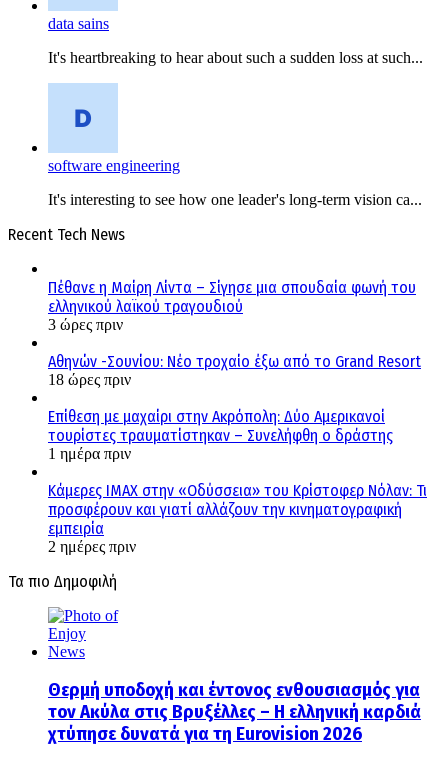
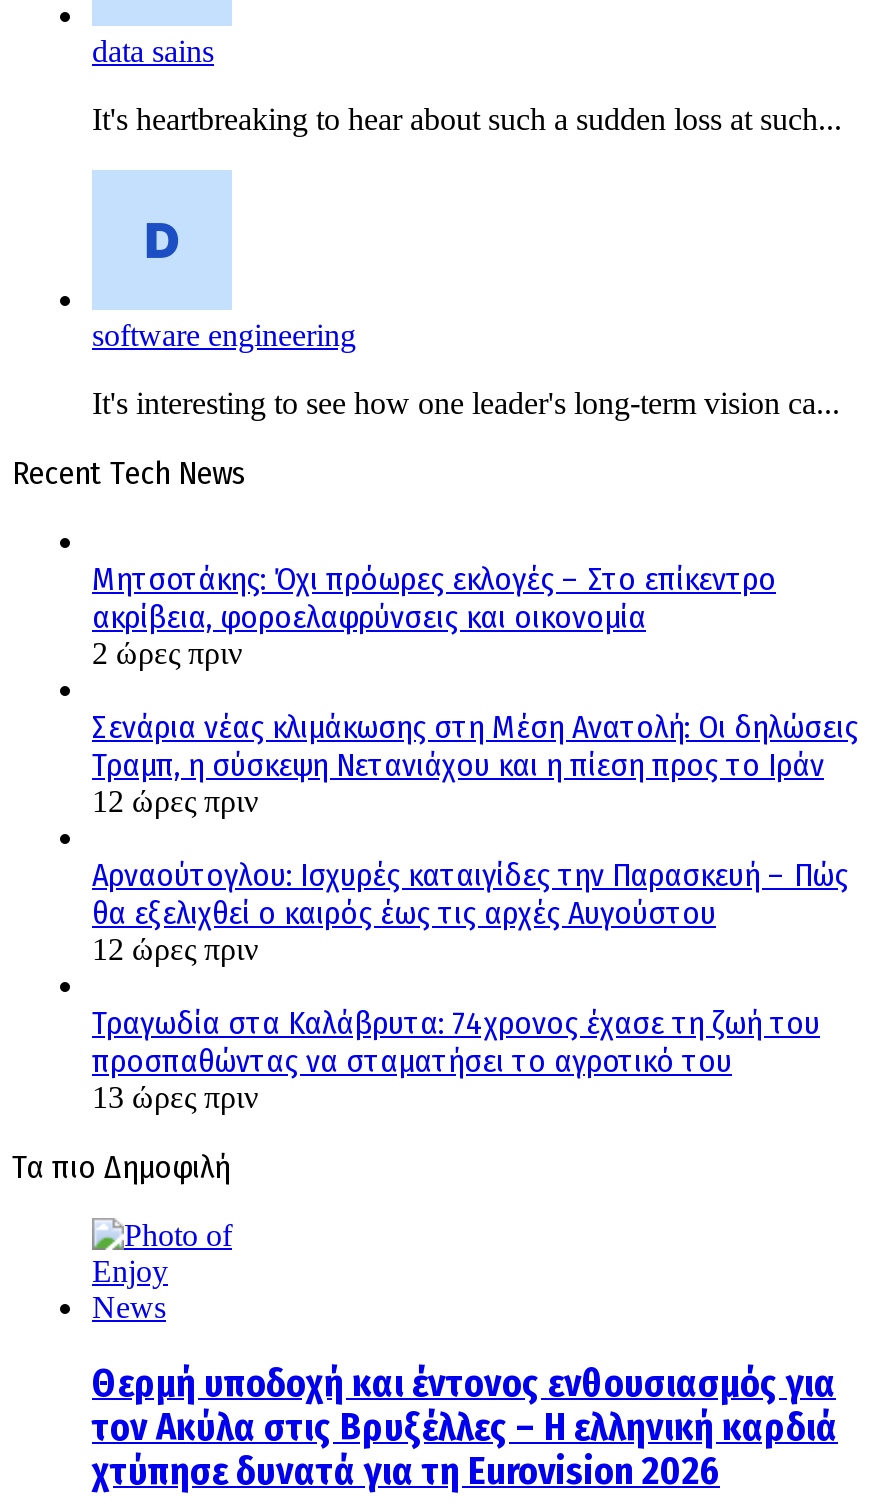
- Πέθανε η Μαίρη Λίντα – Σίγησε μια σπουδαία φωνή του
- ελληνικού λαϊκού τραγουδιού
- 3 ώρες πριν
+ Μητσοτάκης: Όχι πρόωρες εκλογές – Στο επίκεντρο
+ ακρίβεια, φοροελαφρύνσεις και οικονομία
+ 2 ώρες πριν

- Αθηνών -Σουνίου: Νέο τροχαίο έξω από το Grand Resort
- 18 ώρες πριν
+ Σενάρια νέας κλιμάκωσης στη Μέση Ανατολή: Οι δηλώσεις
+ Τραμπ, η σύσκεψη Νετανιάχου και η πίεση προς το Ιράν
+ 12 ώρες πριν

- Επίθεση με μαχαίρι στην Ακρόπολη: Δύο Αμερικανοί
- τουρίστες τραυματίστηκαν – Συνελήφθη ο δράστης
- 1 ημέρα πριν
+ Αρναούτογλου: Ισχυρές καταιγίδες την Παρασκευή – Πώς
+ θα εξελιχθεί ο καιρός έως τις αρχές Αυγούστου
+ 12 ώρες πριν

- Κάμερες IMAX στην «Οδύσσεια» του Κρίστοφερ Νόλαν: Τι
- προσφέρουν και γιατί αλλάζουν την κινηματογραφική
- εμπειρία
- 2 ημέρες πριν
+ Τραγωδία στα Καλάβρυτα: 74χρονος έχασε τη ζωή του
+ προσπαθώντας να σταματήσει το αγροτικό του
+ 13 ώρες πριν
